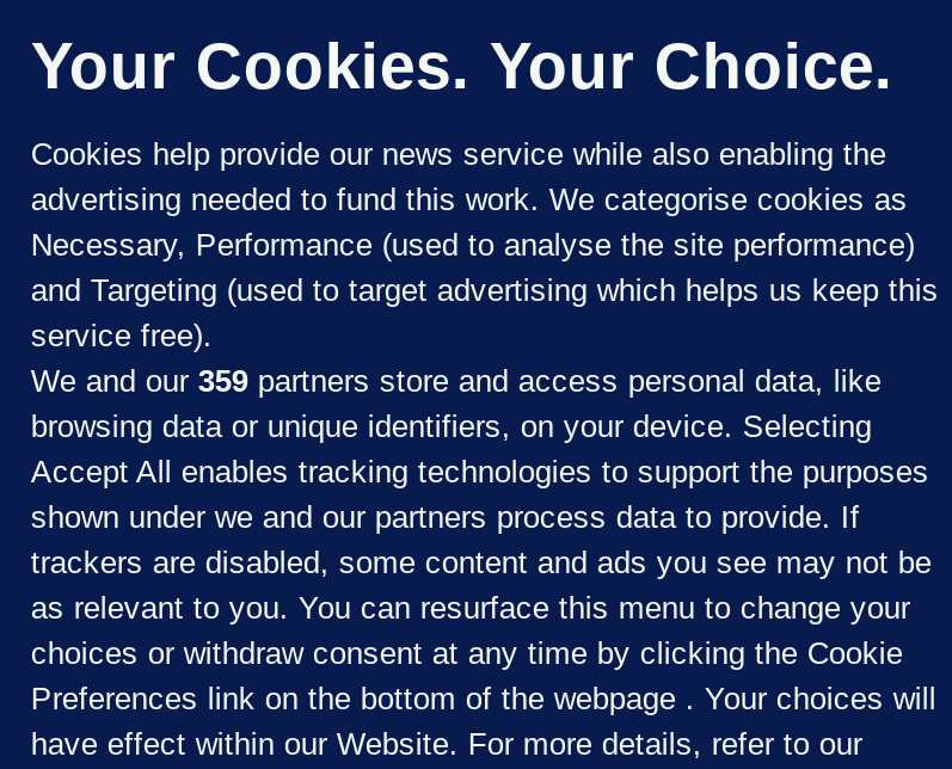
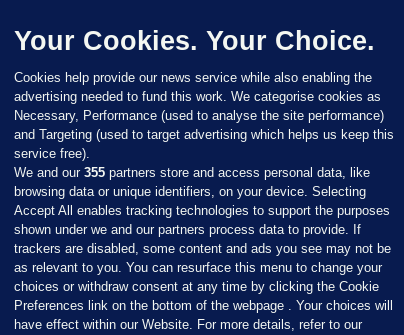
- We and our 359 partners store and access personal data, like
+ We and our 355 partners store and access personal data, like
